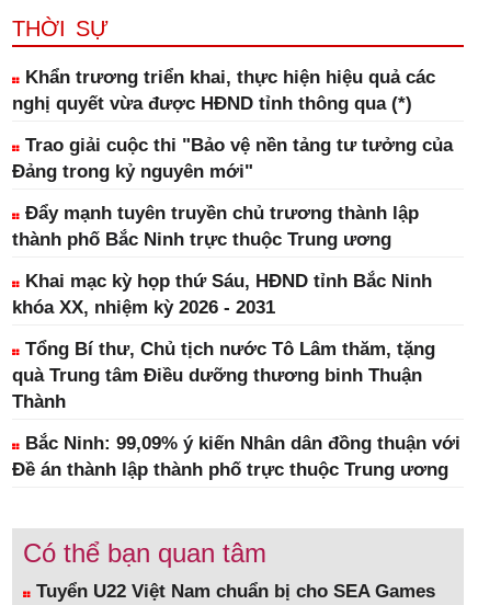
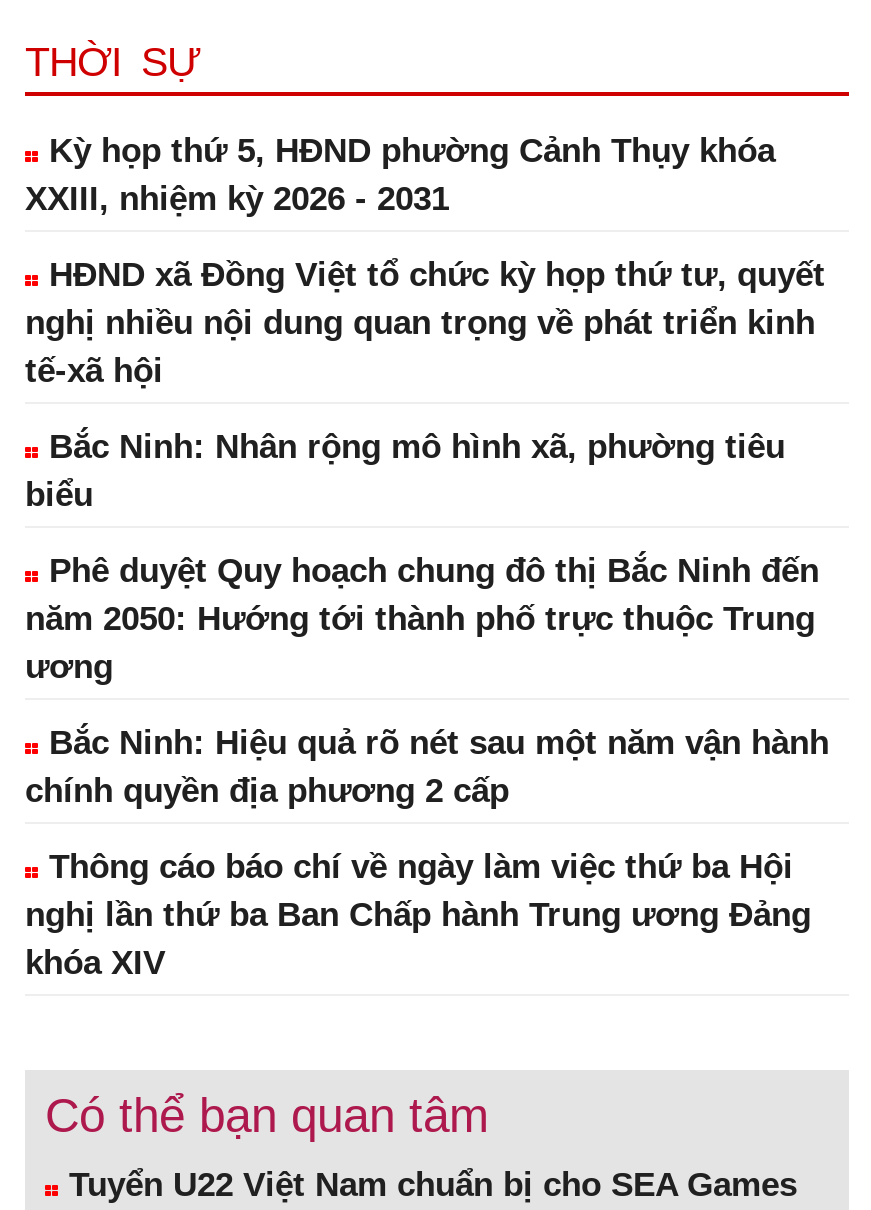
- Khẩn trương triển khai, thực hiện hiệu quả các
- nghị quyết vừa được HĐND tỉnh thông qua (*)
+ Kỳ họp thứ 5, HĐND phường Cảnh Thụy khóa
+ XXIII, nhiệm kỳ 2026 - 2031

- Trao giải cuộc thi "Bảo vệ nền tảng tư tưởng của
- Đảng trong kỷ nguyên mới"
+ HĐND xã Đồng Việt tổ chức kỳ họp thứ tư, quyết
+ nghị nhiều nội dung quan trọng về phát triển kinh
+ tế-xã hội

- Đẩy mạnh tuyên truyền chủ trương thành lập
- thành phố Bắc Ninh trực thuộc Trung ương
+ Bắc Ninh: Nhân rộng mô hình xã, phường tiêu
+ biểu

- Khai mạc kỳ họp thứ Sáu, HĐND tỉnh Bắc Ninh
- khóa XX, nhiệm kỳ 2026 - 2031
+ Phê duyệt Quy hoạch chung đô thị Bắc Ninh đến
+ năm 2050: Hướng tới thành phố trực thuộc Trung
+ ương

- Tổng Bí thư, Chủ tịch nước Tô Lâm thăm, tặng
- quà Trung tâm Điều dưỡng thương binh Thuận
- Thành
+ Bắc Ninh: Hiệu quả rõ nét sau một năm vận hành
+ chính quyền địa phương 2 cấp

- Bắc Ninh: 99,09% ý kiến Nhân dân đồng thuận với
- Đề án thành lập thành phố trực thuộc Trung ương
+ Thông cáo báo chí về ngày làm việc thứ ba Hội
+ nghị lần thứ ba Ban Chấp hành Trung ương Đảng
+ khóa XIV
